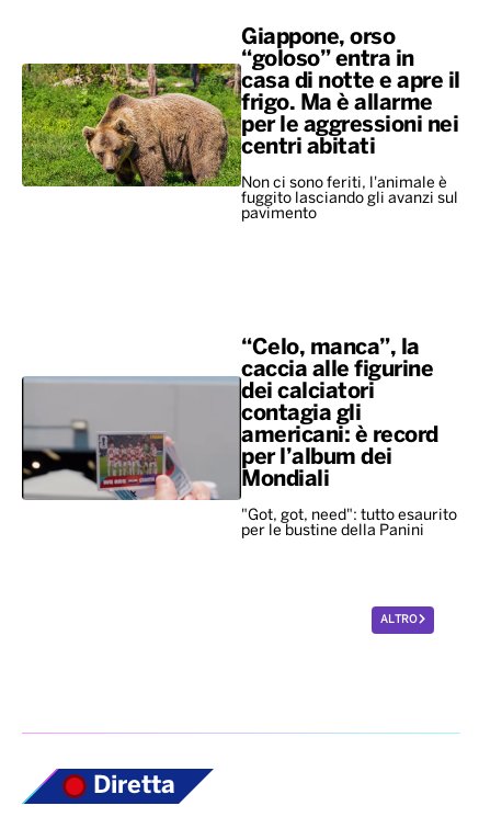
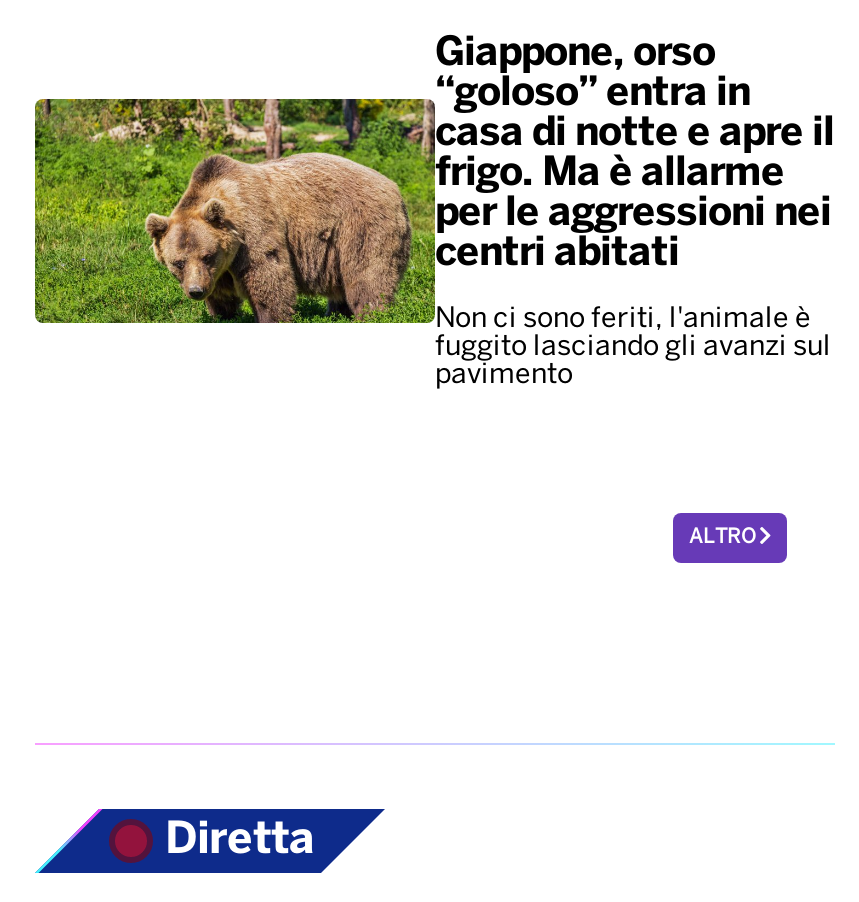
- [image]
- “Celo, manca”, la
- caccia alle figurine
- dei calciatori
- contagia gli
- americani: è record
- per l’album dei
- Mondiali
- "Got, got, need": tutto esaurito
- per le bustine della Panini

moved up: [image]
